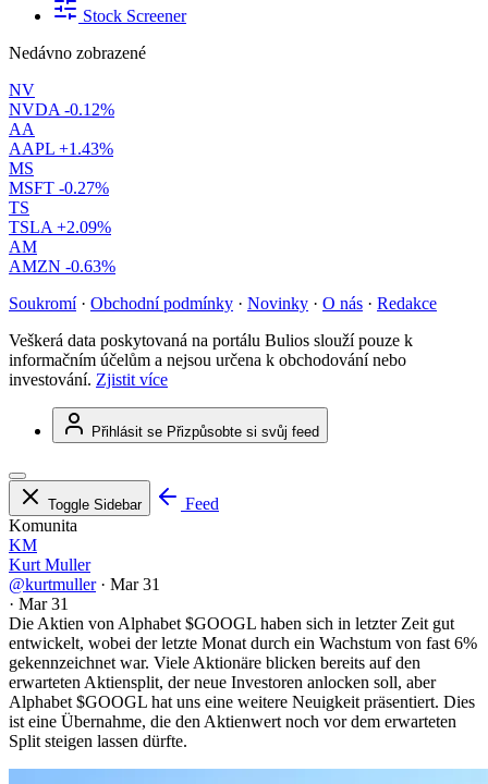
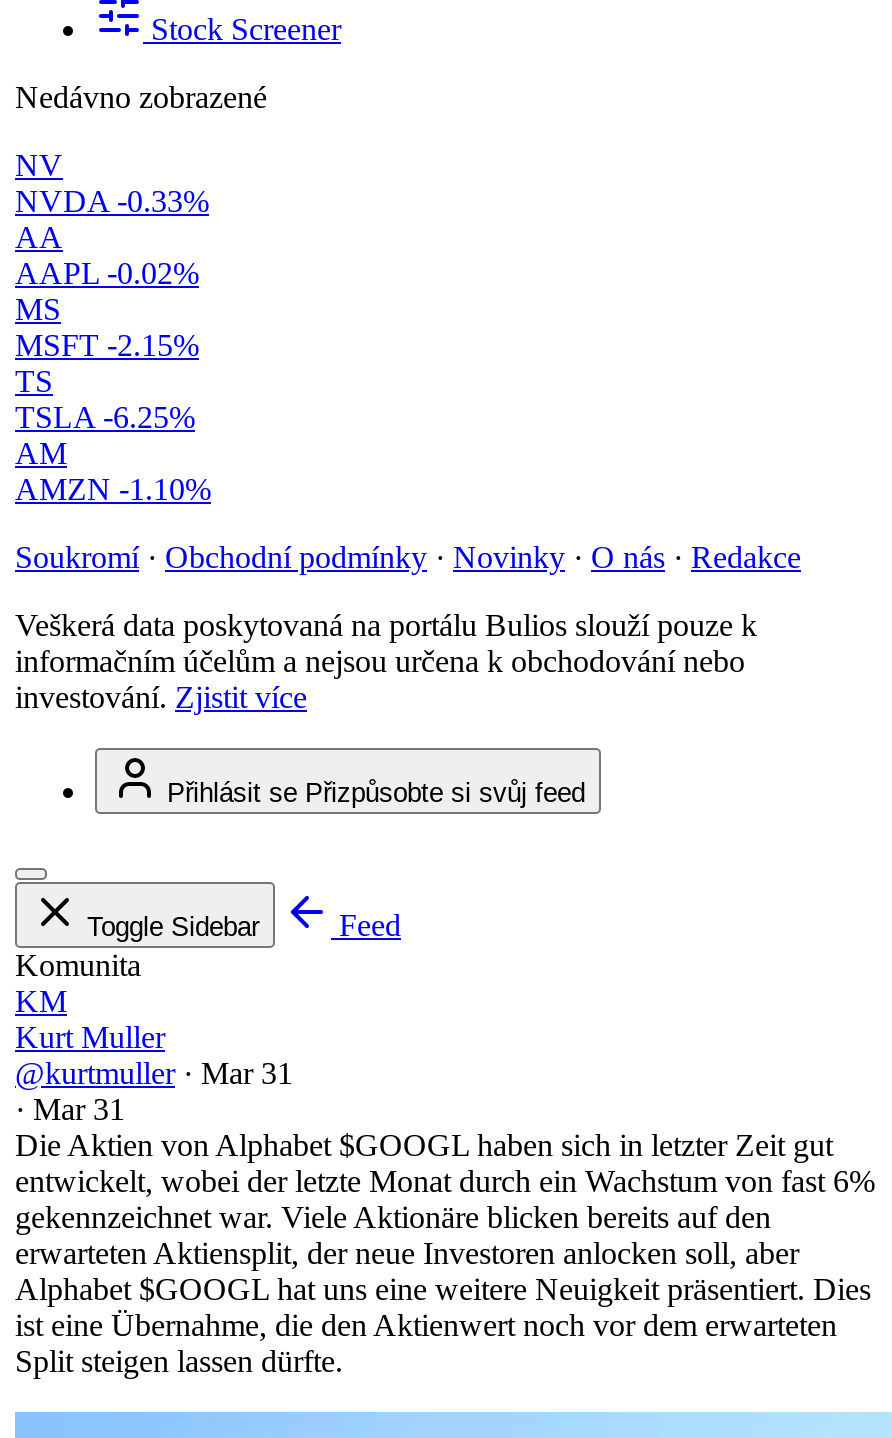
- NVDA -0.12%
+ NVDA -0.33%

- AAPL +1.43%
+ AAPL -0.02%

- MSFT -0.27%
+ MSFT -2.15%

- TSLA +2.09%
+ TSLA -6.25%

- AMZN -0.63%
+ AMZN -1.10%
